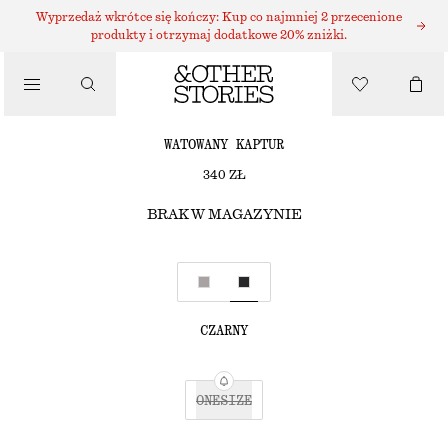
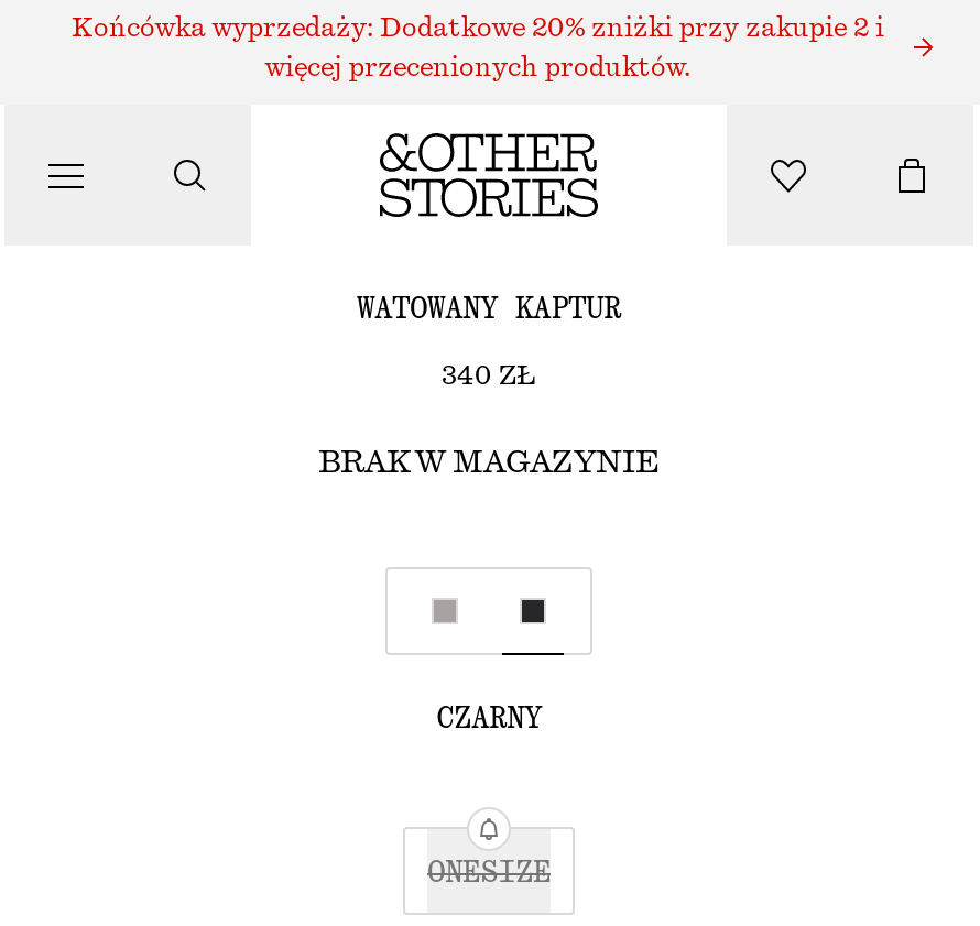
- Wyprzedaż wkrótce się kończy: Kup co najmniej 2 przecenione
+ Końcówka wyprzedaży: Dodatkowe 20% zniżki przy zakupie 2 i

- produkty i otrzymaj dodatkowe 20% zniżki.
+ więcej przecenionych produktów.
